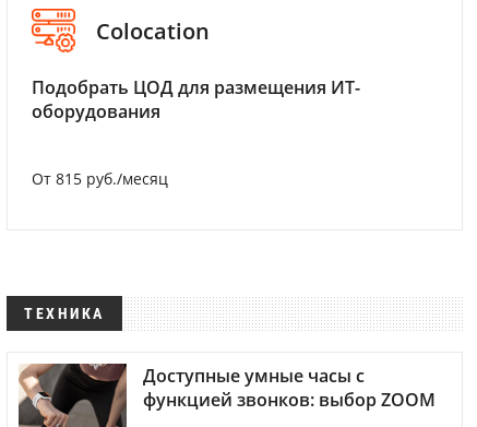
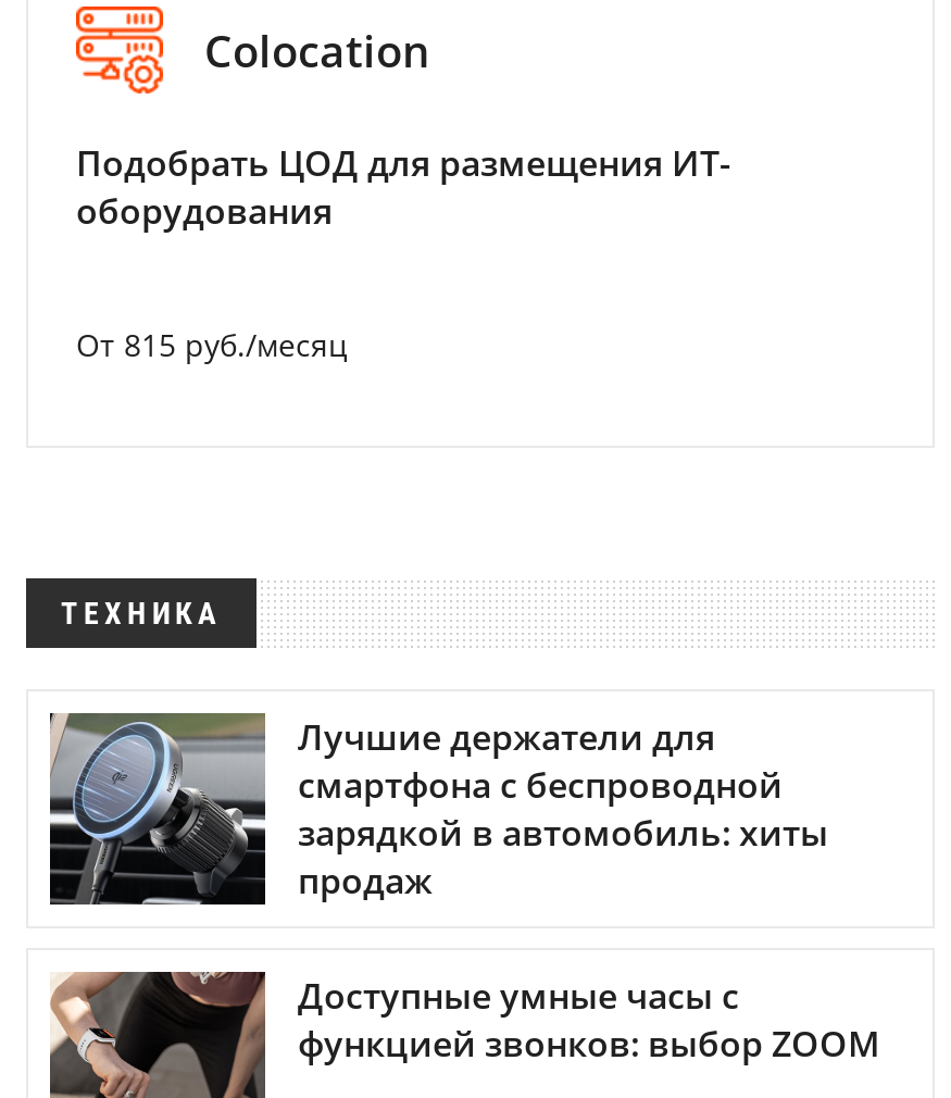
+ [image]
+ Лучшие держатели для
+ смартфона с беспроводной
+ зарядкой в автомобиль: хиты
+ продаж
